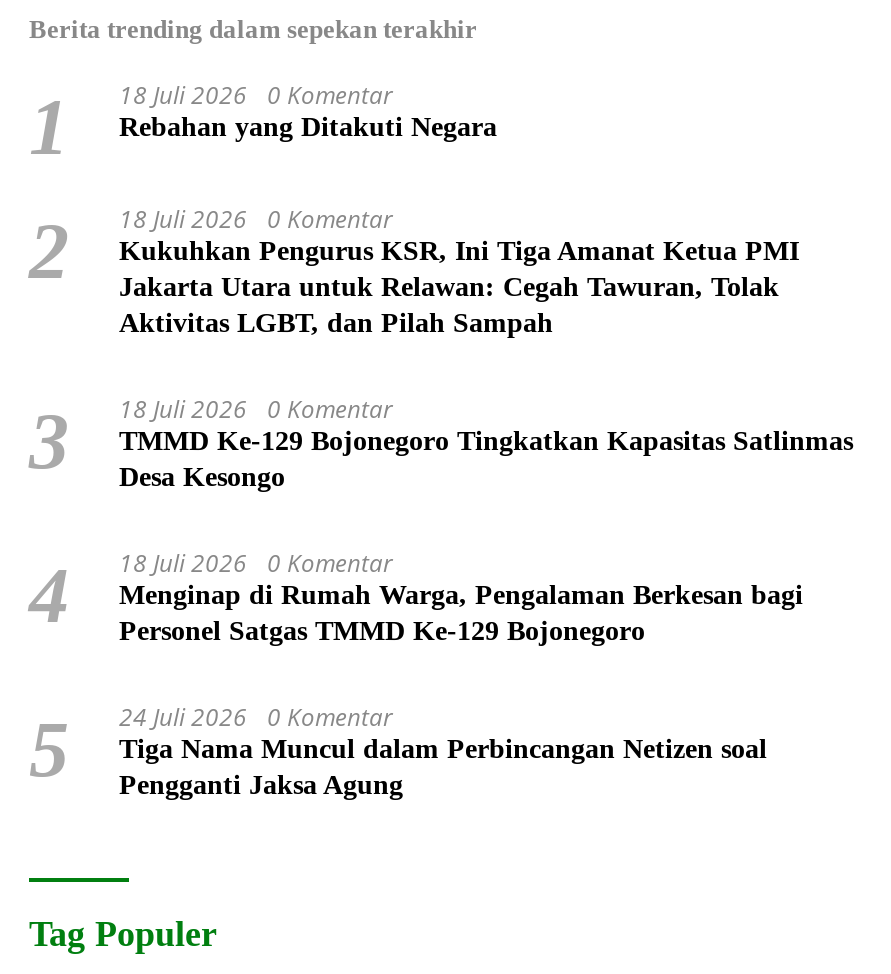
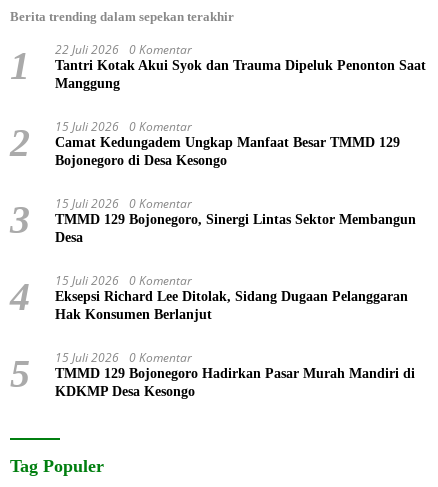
- 18 Juli 2026 0 Komentar
- Rebahan yang Ditakuti Negara
+ 22 Juli 2026 0 Komentar
+ Tantri Kotak Akui Syok dan Trauma Dipeluk Penonton Saat
+ Manggung

- 18 Juli 2026 0 Komentar
- Kukuhkan Pengurus KSR, Ini Tiga Amanat Ketua PMI
- Jakarta Utara untuk Relawan: Cegah Tawuran, Tolak
- Aktivitas LGBT, dan Pilah Sampah
+ 15 Juli 2026 0 Komentar
+ Camat Kedungadem Ungkap Manfaat Besar TMMD 129
+ Bojonegoro di Desa Kesongo

- 18 Juli 2026 0 Komentar
- TMMD Ke-129 Bojonegoro Tingkatkan Kapasitas Satlinmas
- Desa Kesongo
+ 15 Juli 2026 0 Komentar
+ TMMD 129 Bojonegoro, Sinergi Lintas Sektor Membangun
+ Desa

- 18 Juli 2026 0 Komentar
- Menginap di Rumah Warga, Pengalaman Berkesan bagi
- Personel Satgas TMMD Ke-129 Bojonegoro
+ 15 Juli 2026 0 Komentar
+ Eksepsi Richard Lee Ditolak, Sidang Dugaan Pelanggaran
+ Hak Konsumen Berlanjut

- 24 Juli 2026 0 Komentar
- Tiga Nama Muncul dalam Perbincangan Netizen soal
- Pengganti Jaksa Agung
+ 15 Juli 2026 0 Komentar
+ TMMD 129 Bojonegoro Hadirkan Pasar Murah Mandiri di
+ KDKMP Desa Kesongo
